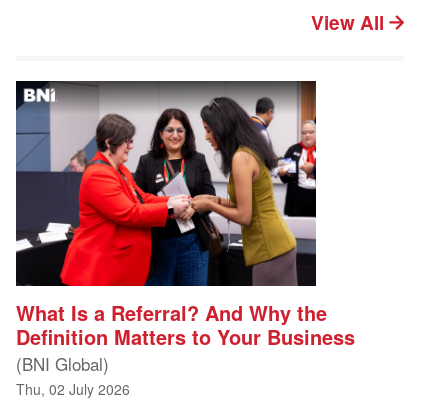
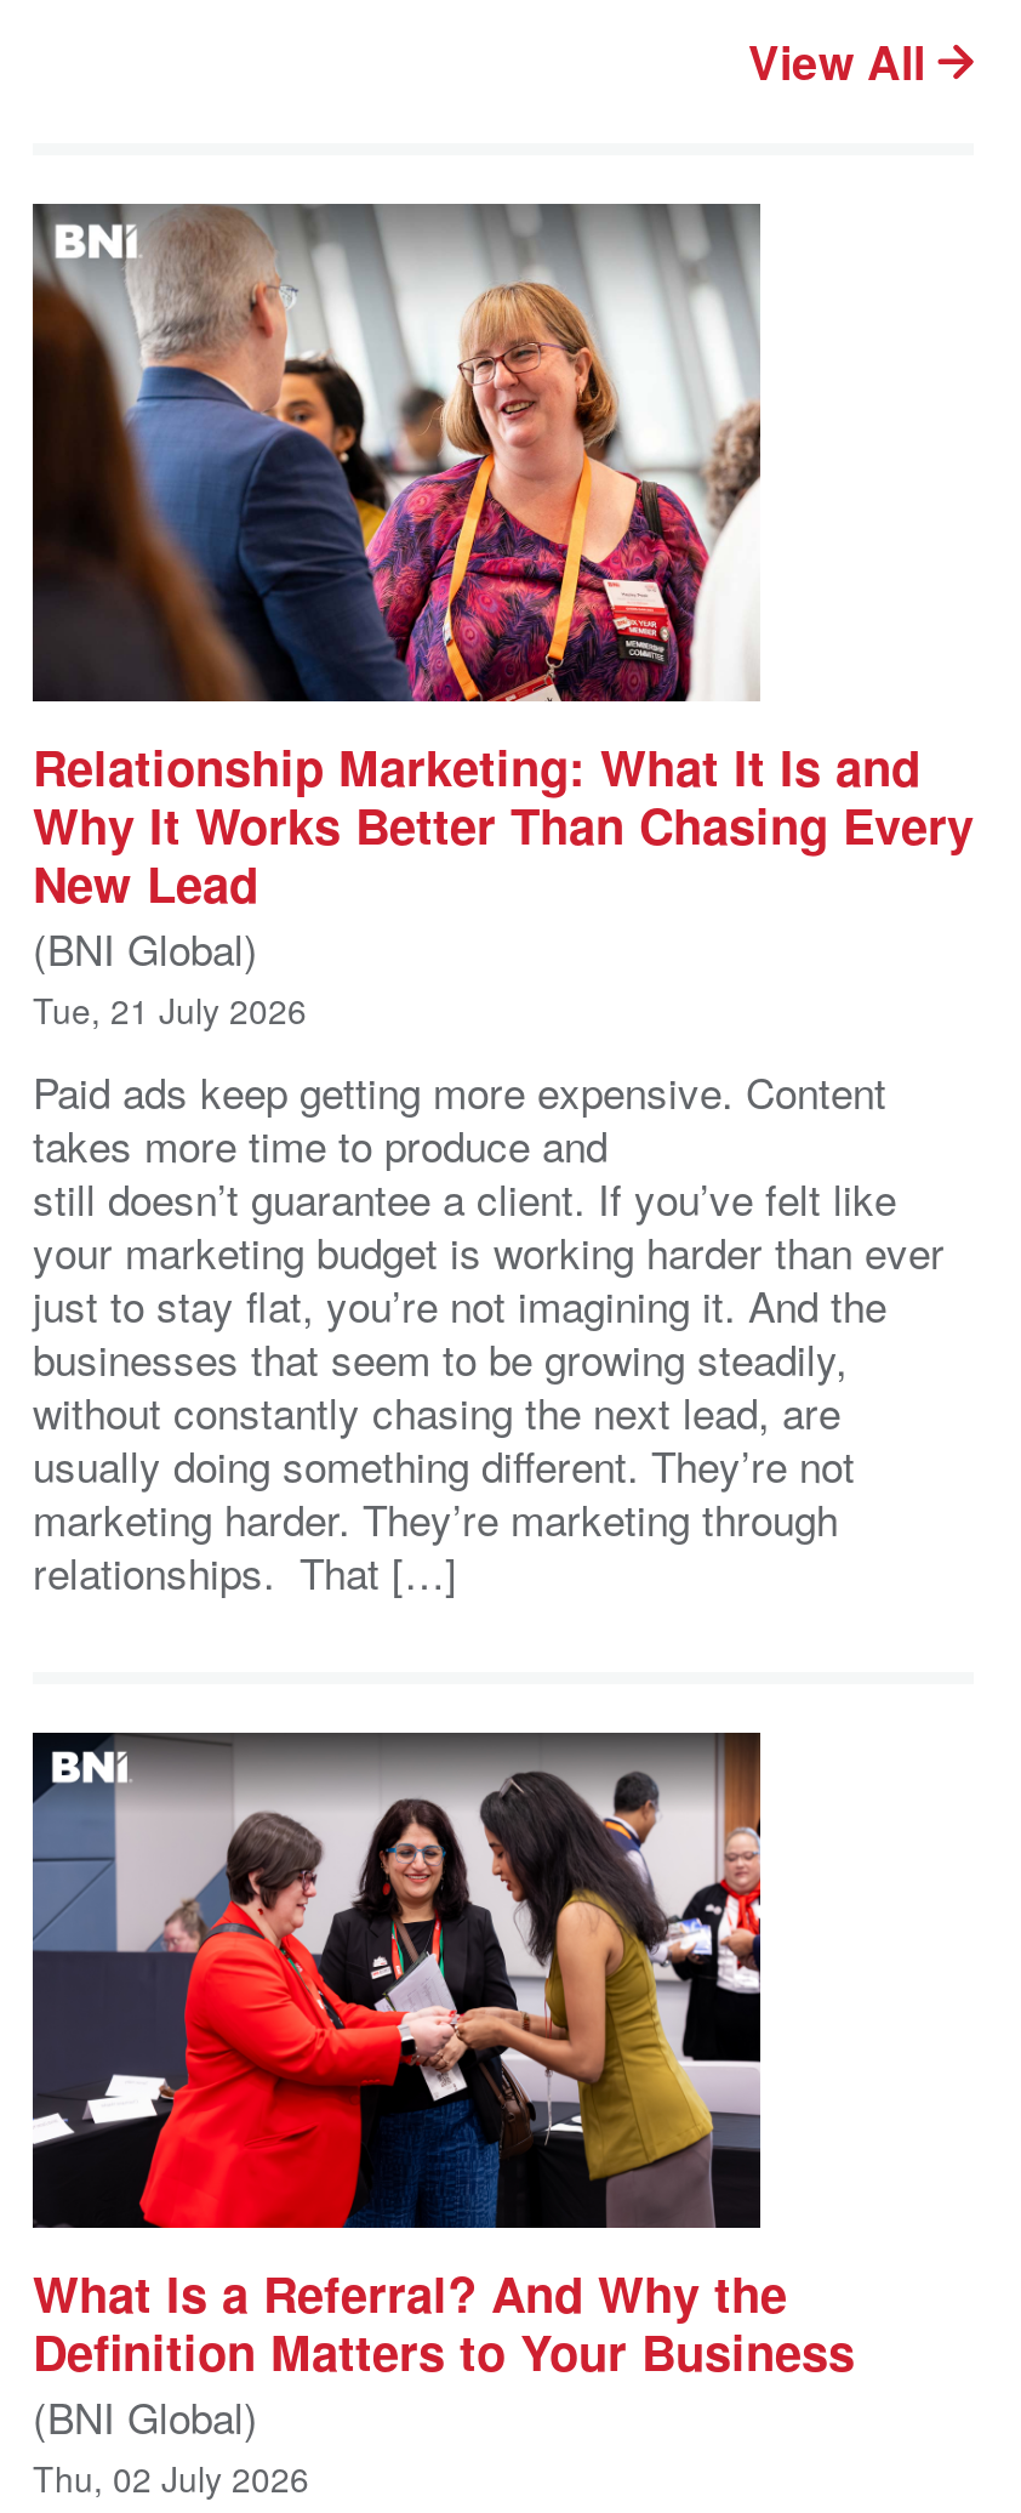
+ [image]
+ Relationship Marketing: What It Is and
+ Why It Works Better Than Chasing Every
+ New Lead
+ (BNI Global)
+ Tue, 21 July 2026
+ Paid ads keep getting more expensive. Content
+ takes more time to produce and
+ still doesn’t guarantee a client. If you’ve felt like
+ your marketing budget is working harder than ever
+ just to stay flat, you’re not imagining it. And the
+ businesses that seem to be growing steadily,
+ without constantly chasing the next lead, are
+ usually doing something different. They’re not
+ marketing harder. They’re marketing through
+ relationships. That […]
